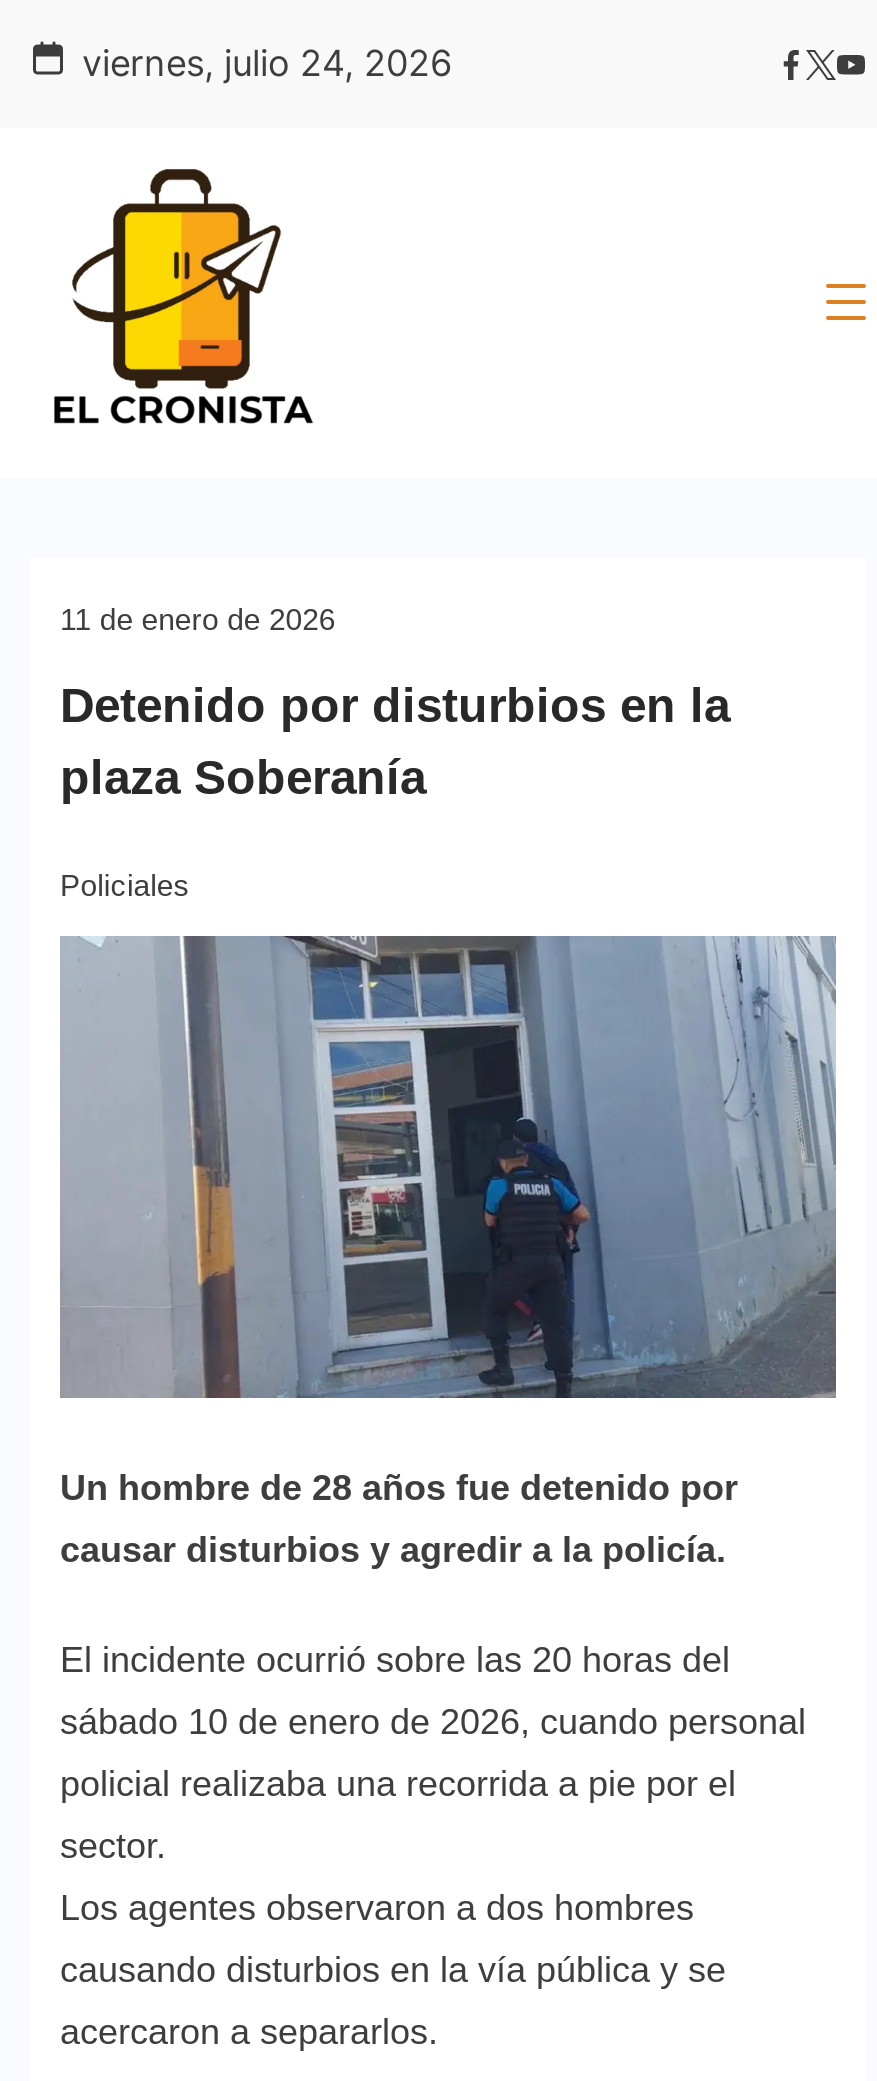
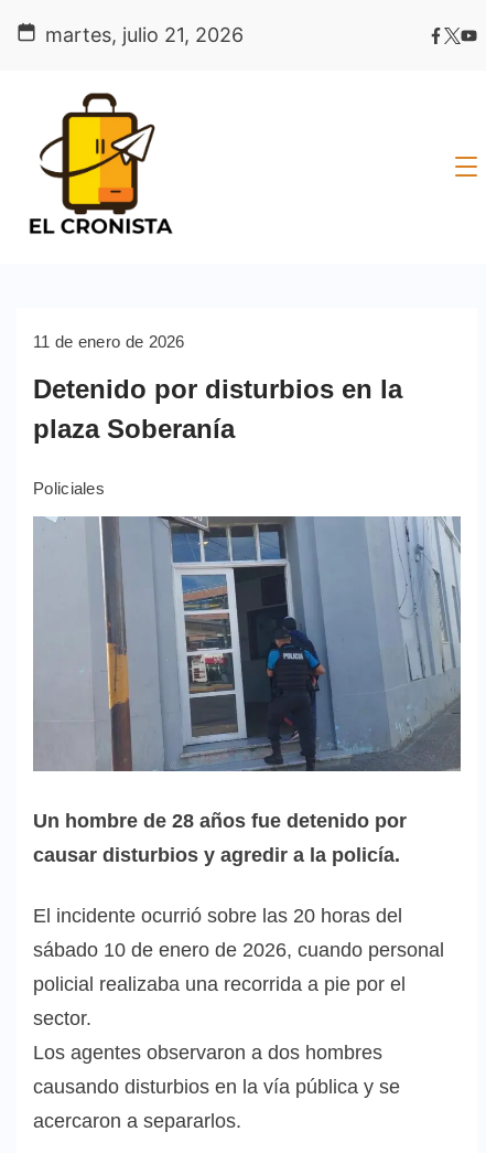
- viernes, julio 24, 2026
+ martes, julio 21, 2026
